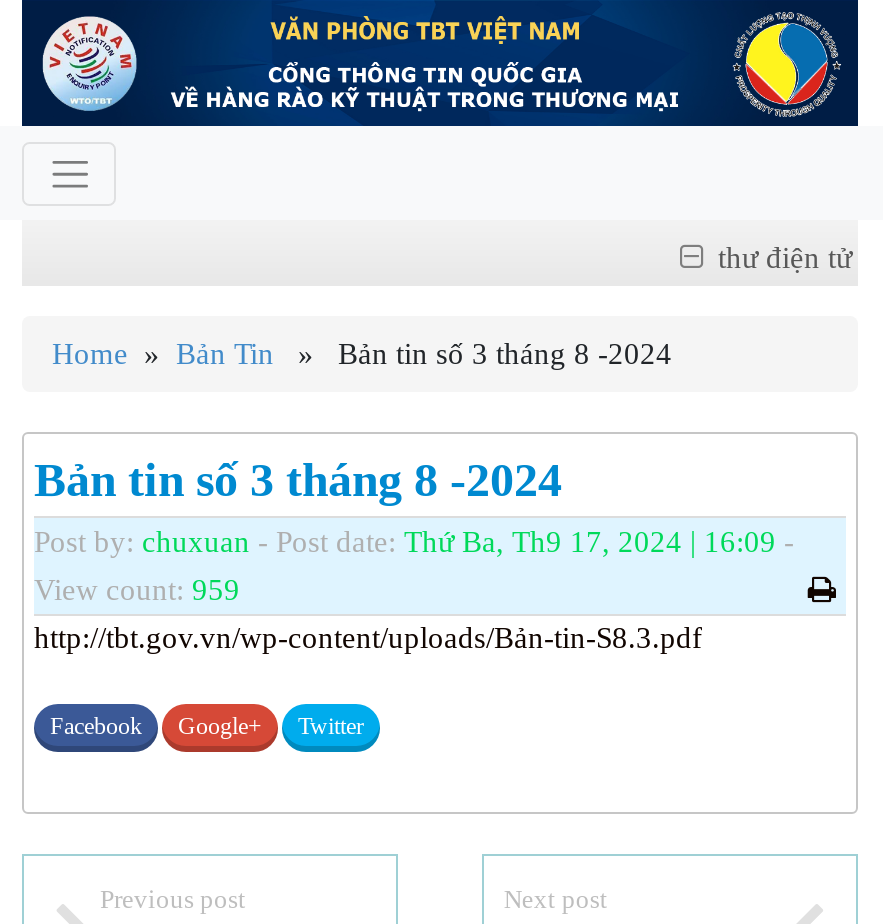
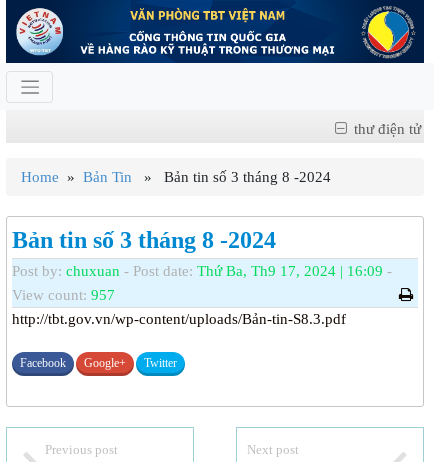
- View count: 959
+ View count: 957
